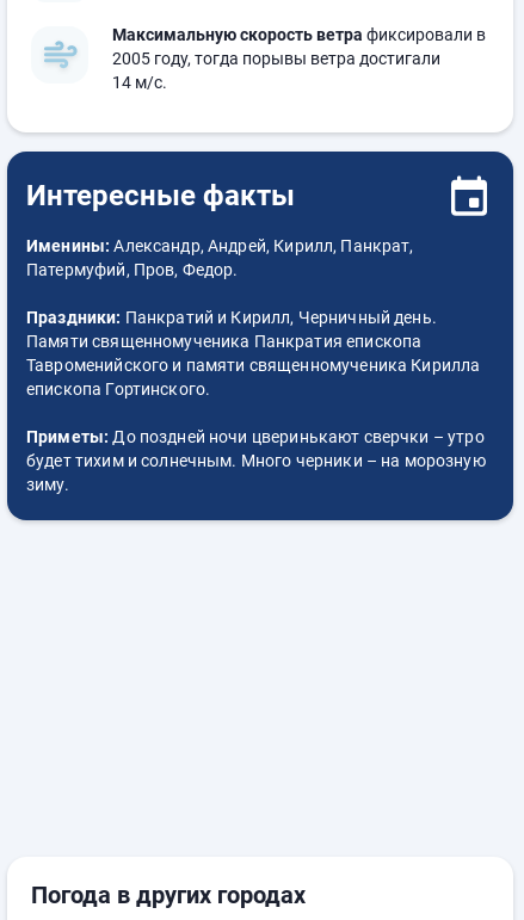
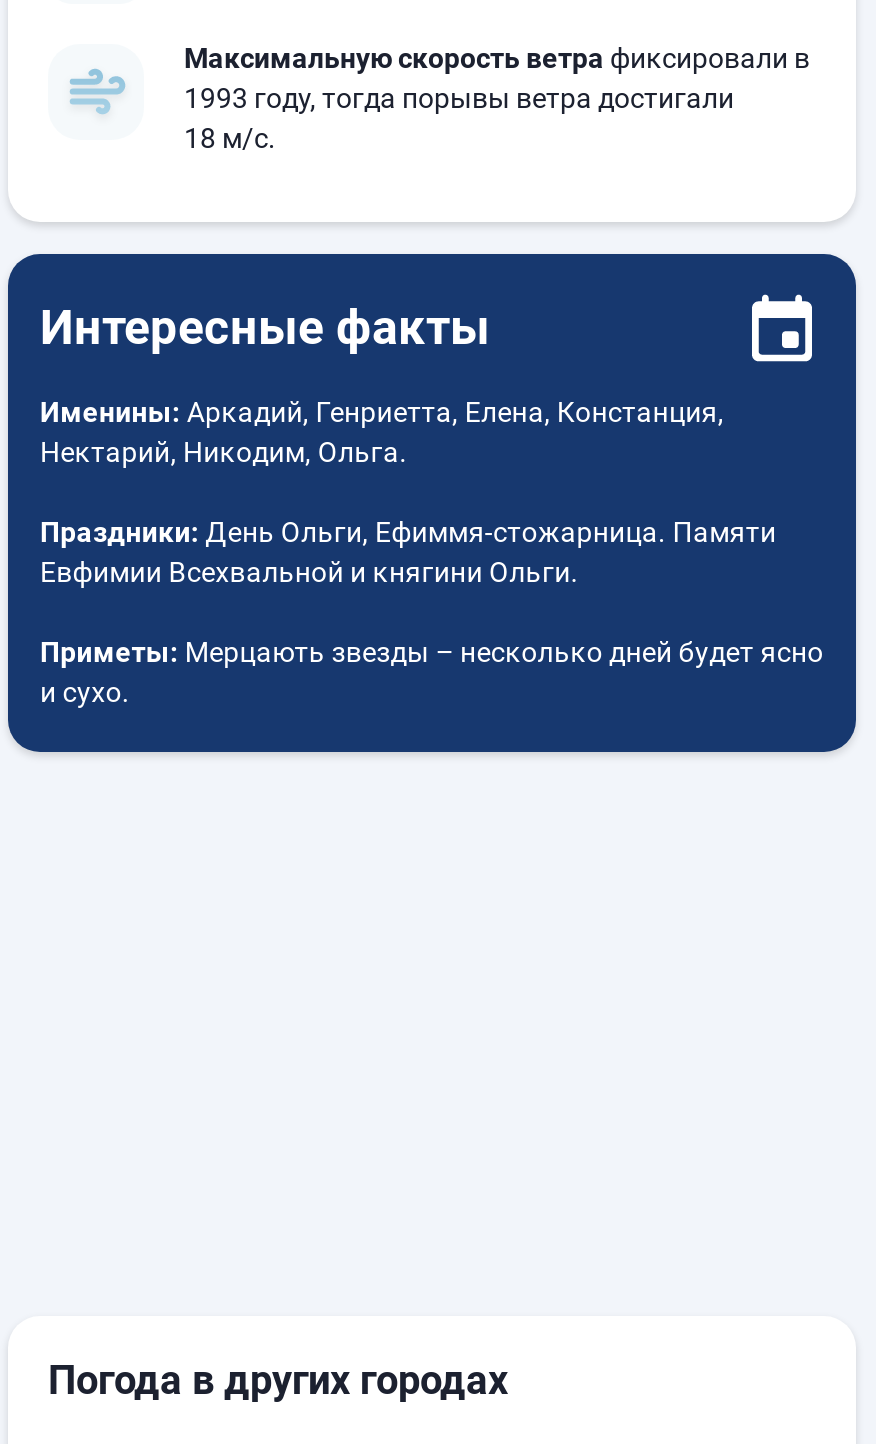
- 2005 году, тогда порывы ветра достигали
+ 1993 году, тогда порывы ветра достигали

- 14 м/с.
+ 18 м/с.

- Именины: Александр, Андрей, Кирилл, Панкрат,
- Патермуфий, Пров, Федор.
+ Именины: Аркадий, Генриетта, Елена, Констанция,
+ Нектарий, Никодим, Ольга.

- Праздники: Панкратий и Кирилл, Черничный день.
- Памяти священномученика Панкратия епископа
- Тавроменийского и памяти священномученика Кирилла
- епископа Гортинского.
+ Праздники: День Ольги, Ефиммя-стожарница. Памяти
+ Евфимии Всехвальной и княгини Ольги.

- Приметы: До поздней ночи цверинькают сверчки – утро
- будет тихим и солнечным. Много черники – на морозную
- зиму.
+ Приметы: Мерцають звезды – несколько дней будет ясно
+ и сухо.
